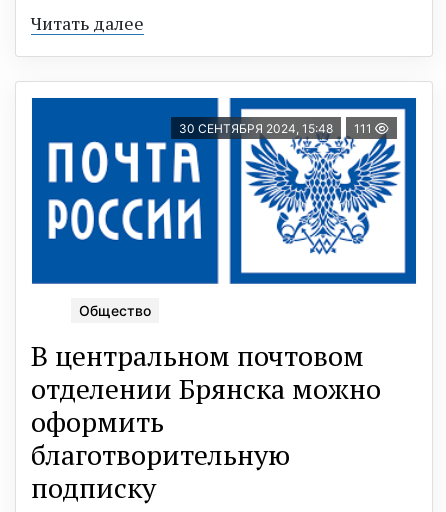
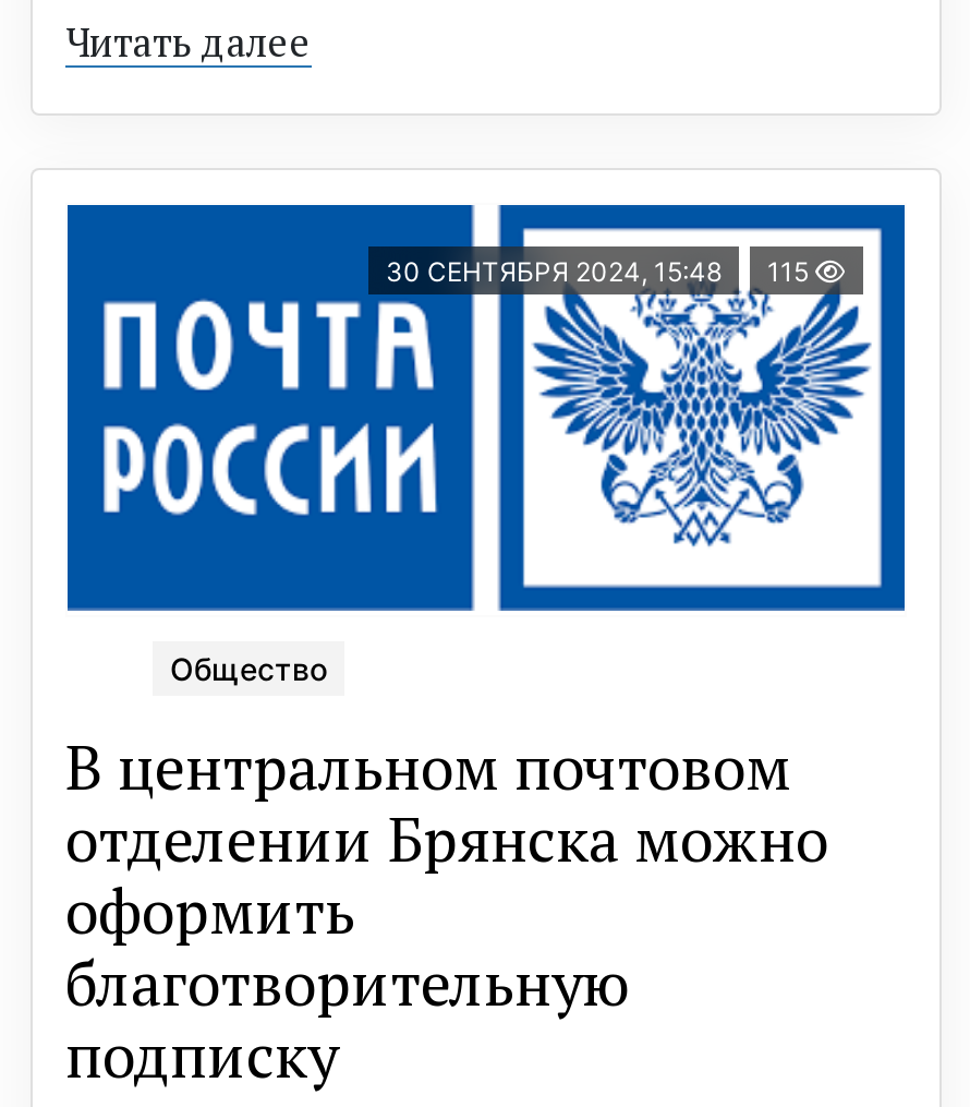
- 30 СЕНТЯБРЯ 2024, 15:48 111
+ 30 СЕНТЯБРЯ 2024, 15:48 115
